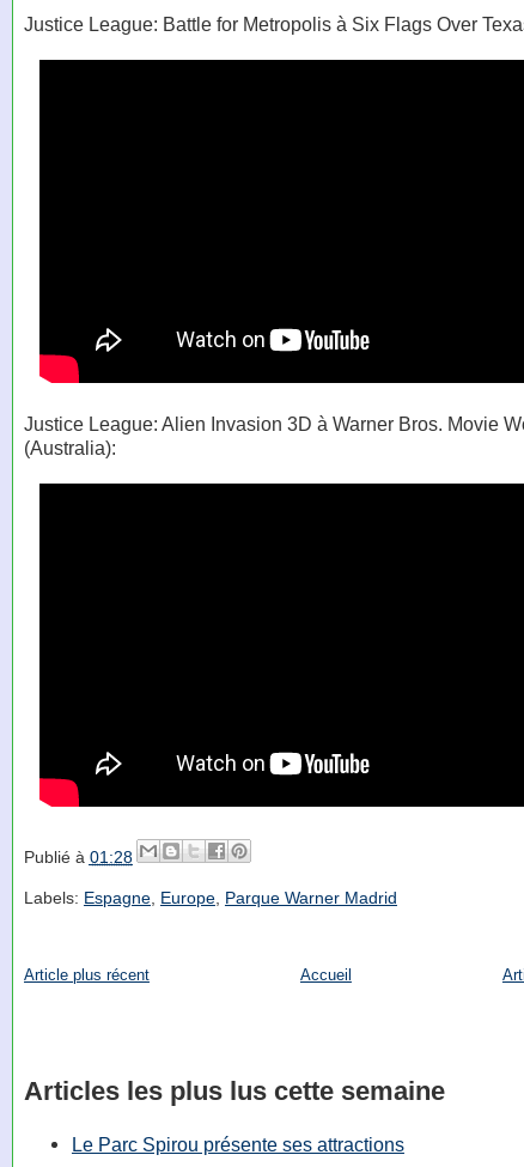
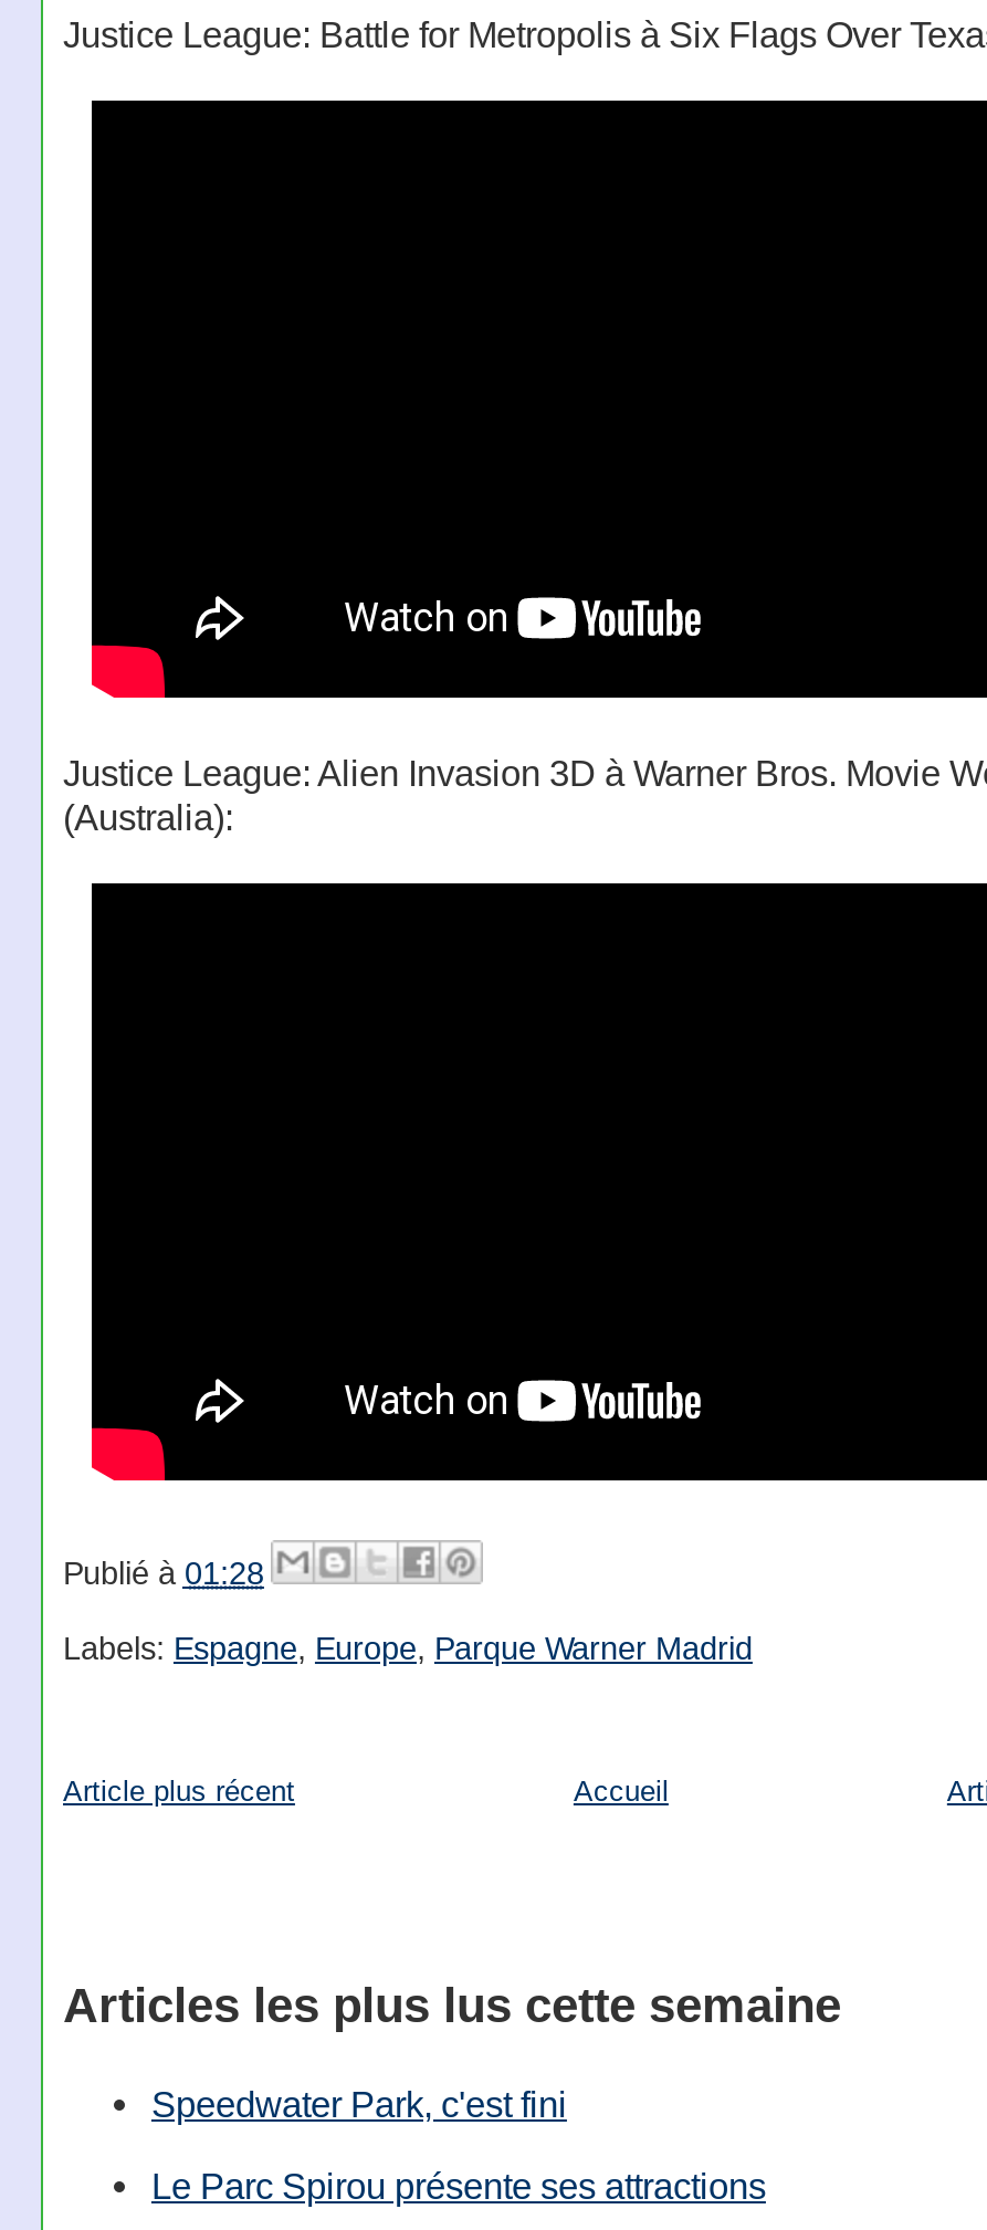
+ Speedwater Park, c'est fini
